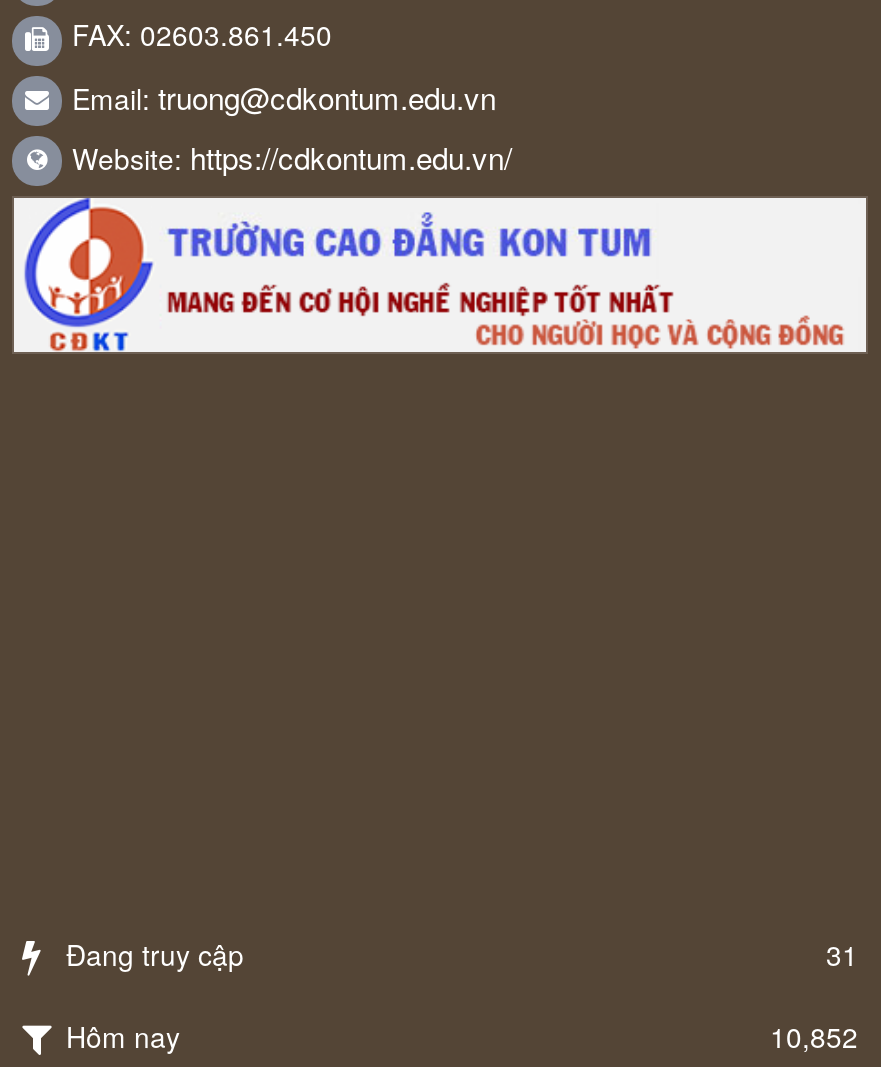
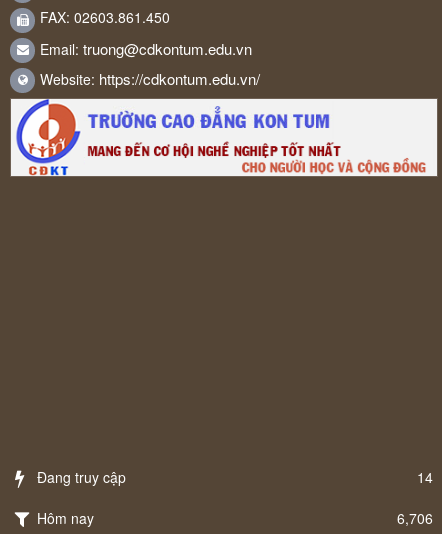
- 31
+ 14

- 10,852
+ 6,706
